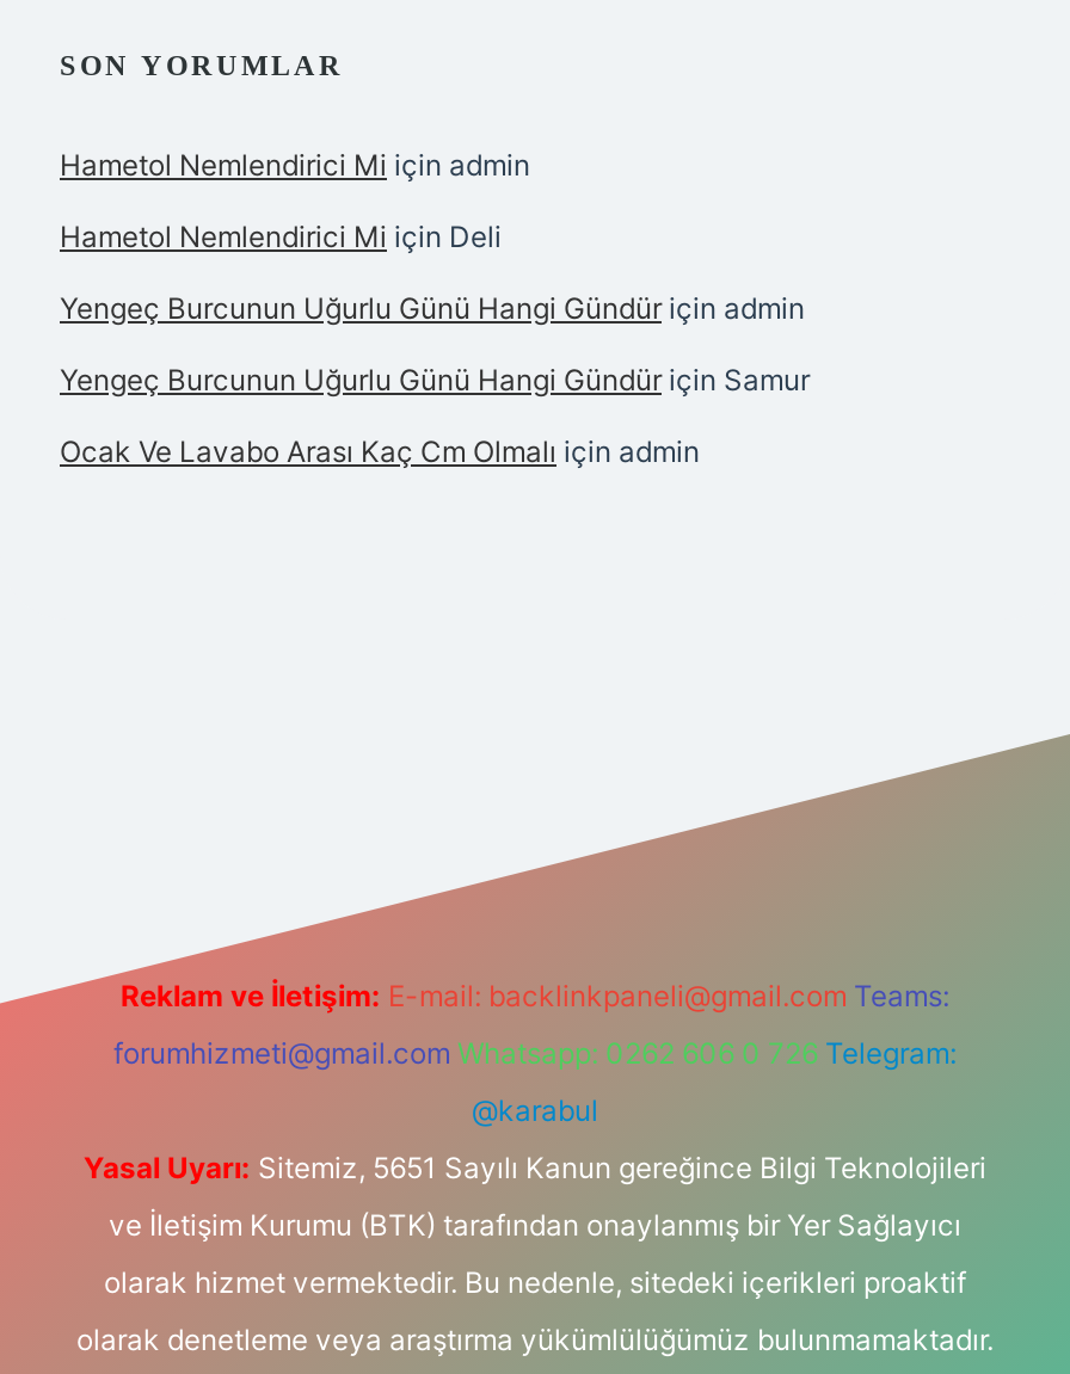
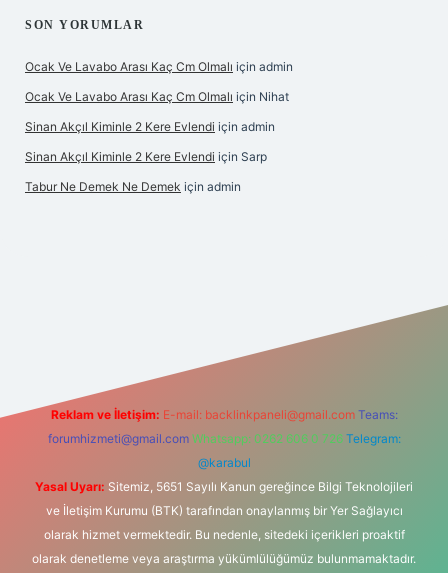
- Hametol Nemlendirici Mi için admin
- Hametol Nemlendirici Mi için Deli
- Yengeç Burcunun Uğurlu Günü Hangi Gündür için admin
- Yengeç Burcunun Uğurlu Günü Hangi Gündür için Samur

moved up: Ocak Ve Lavabo Arası Kaç Cm Olmalı için admin

+ Ocak Ve Lavabo Arası Kaç Cm Olmalı için Nihat
+ Sinan Akçıl Kiminle 2 Kere Evlendi için admin
+ Sinan Akçıl Kiminle 2 Kere Evlendi için Sarp
+ Tabur Ne Demek Ne Demek için admin
